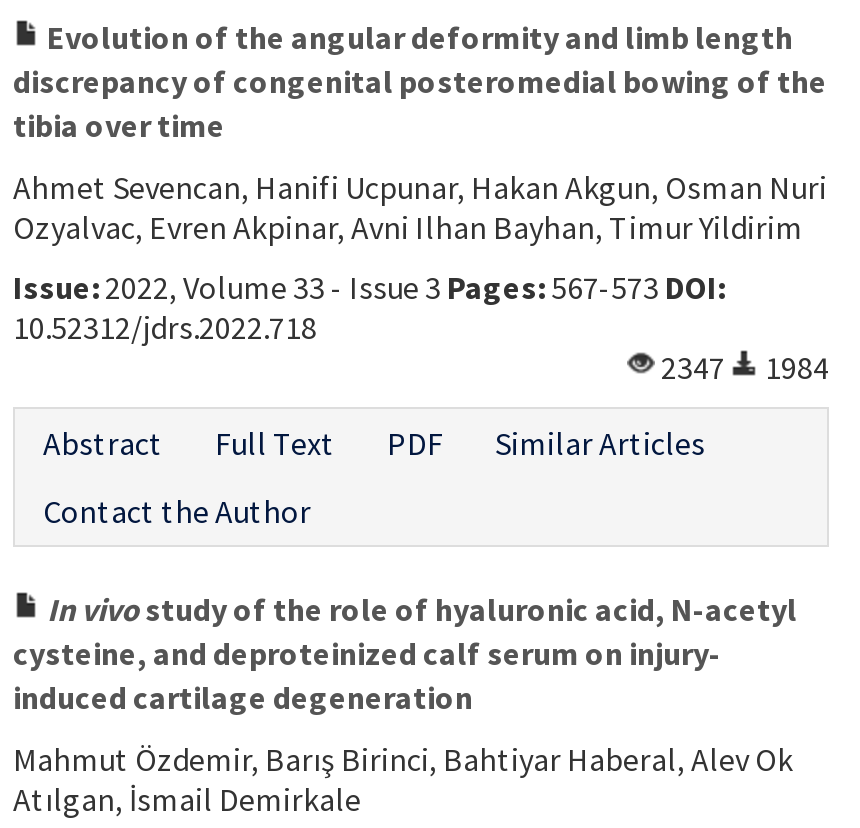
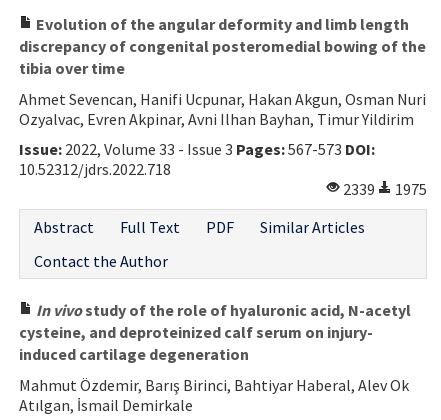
- 2347
+ 2339

- 1984
+ 1975
